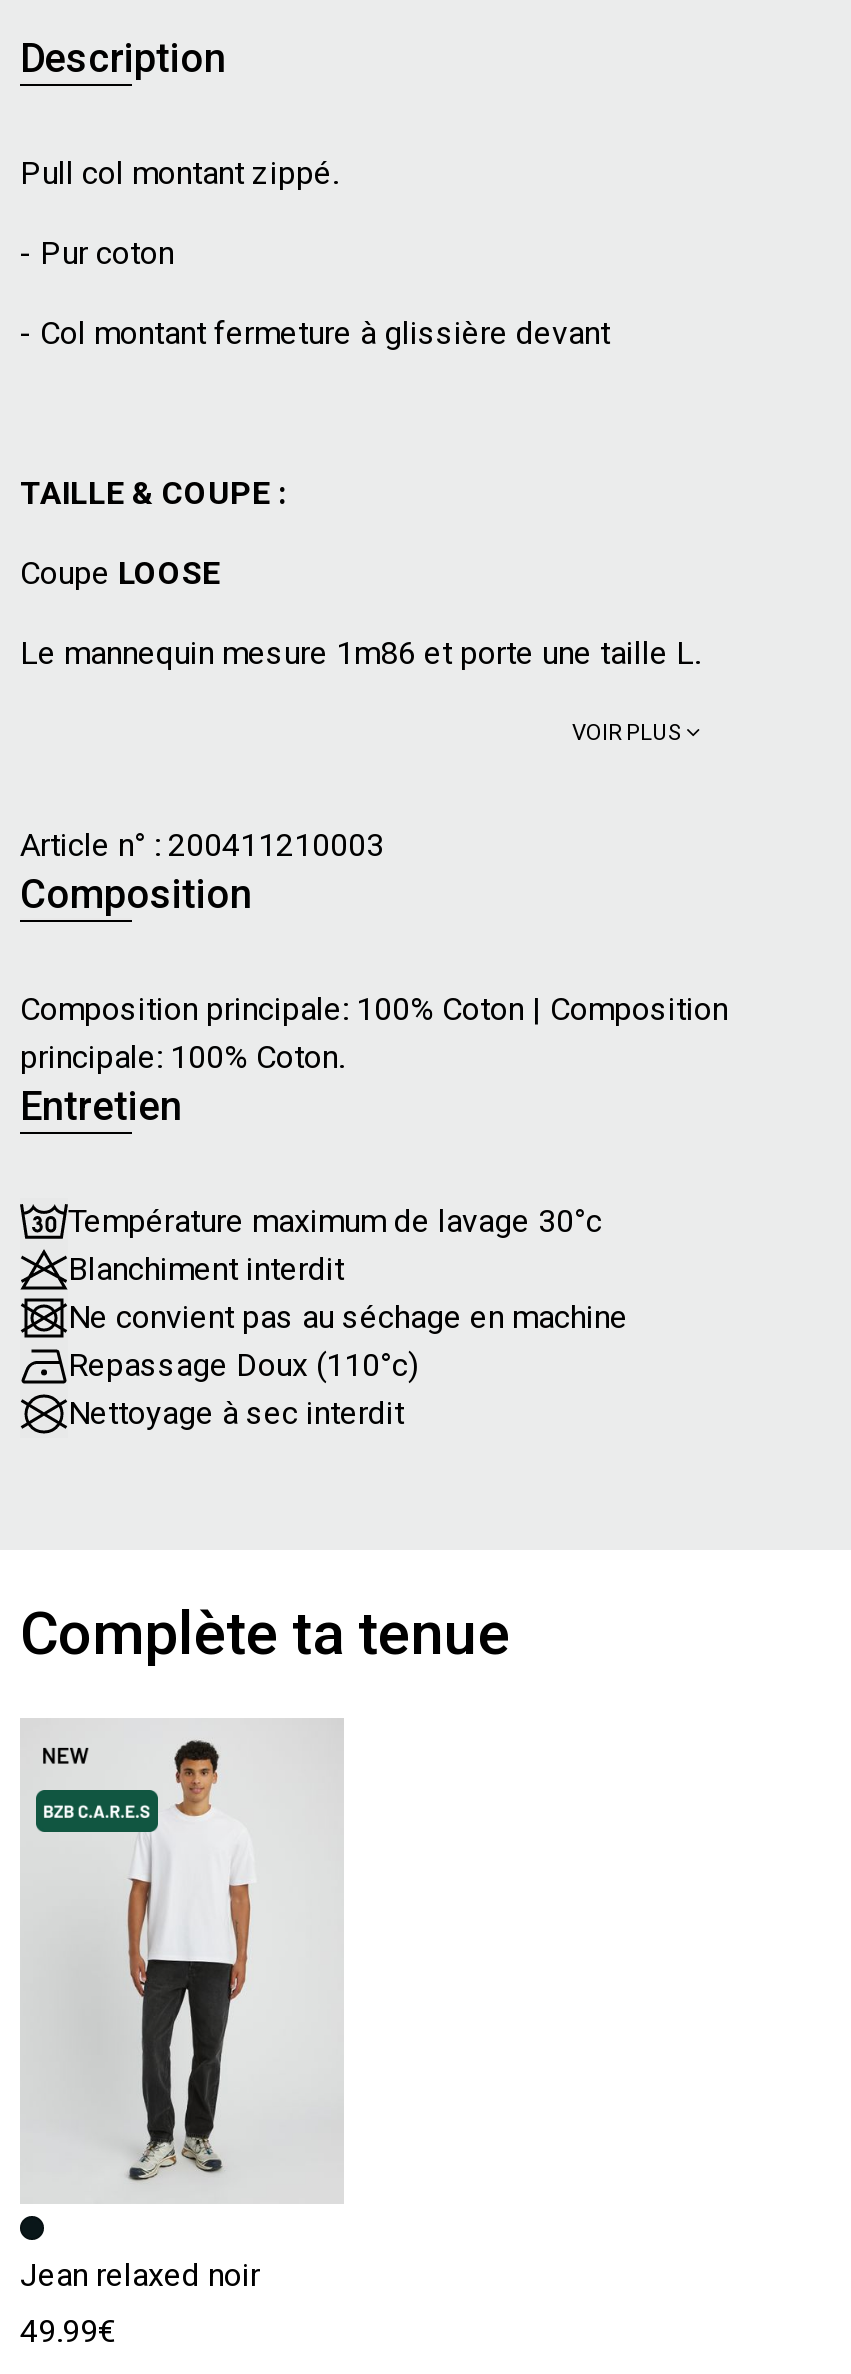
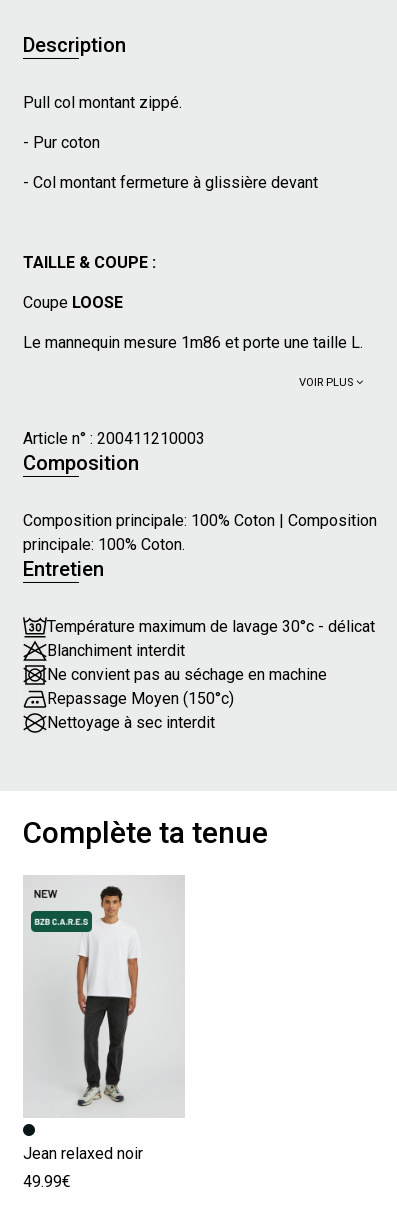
- Température maximum de lavage 30°c
+ Température maximum de lavage 30°c - délicat

- Repassage Doux (110°c)
+ Repassage Moyen (150°c)
